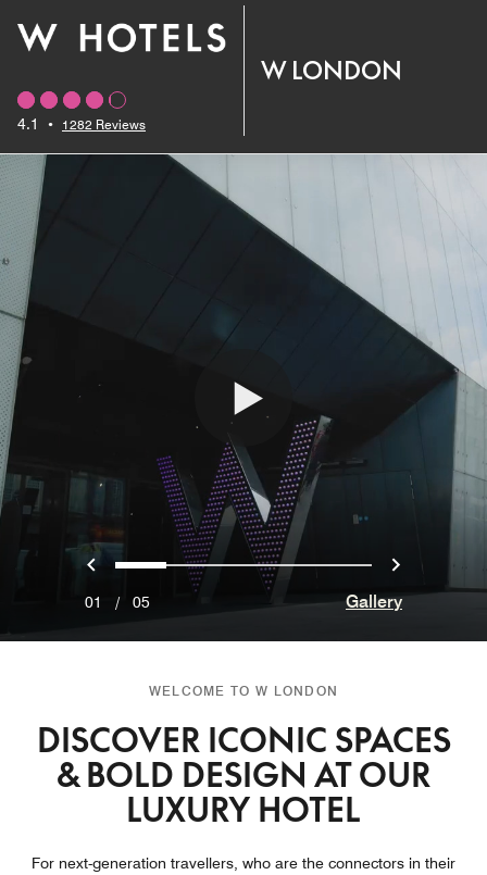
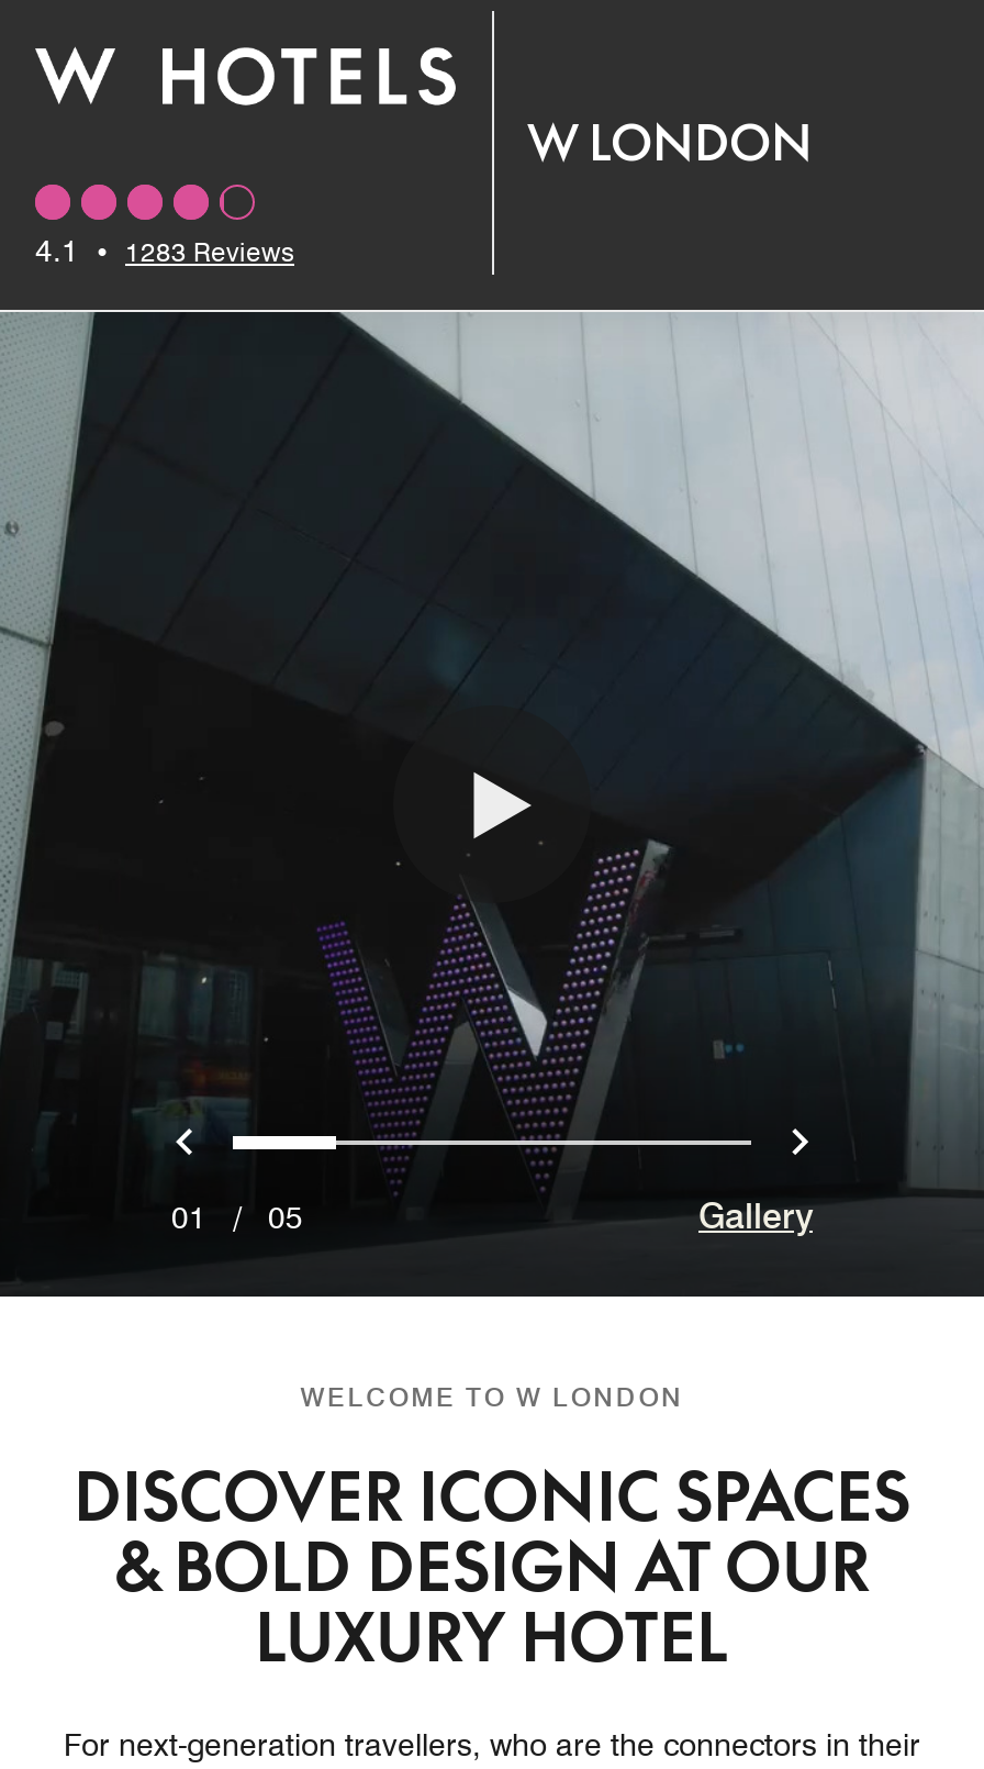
- 4.1 • 1282 Reviews
+ 4.1 • 1283 Reviews
